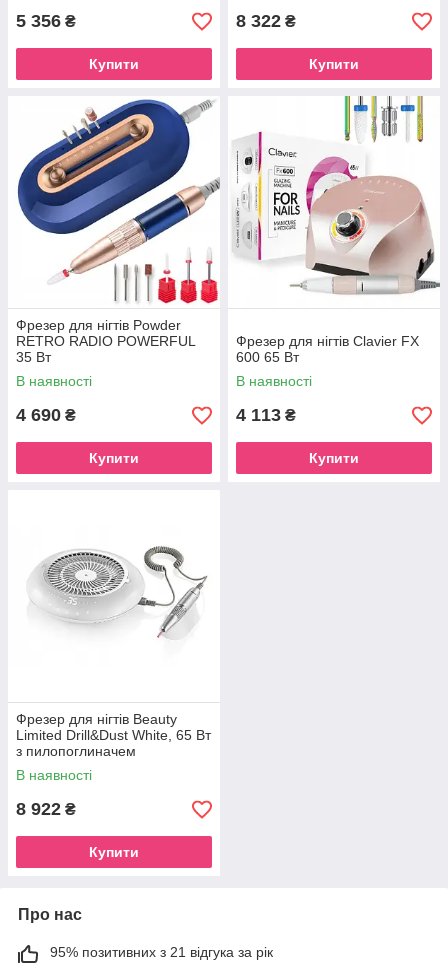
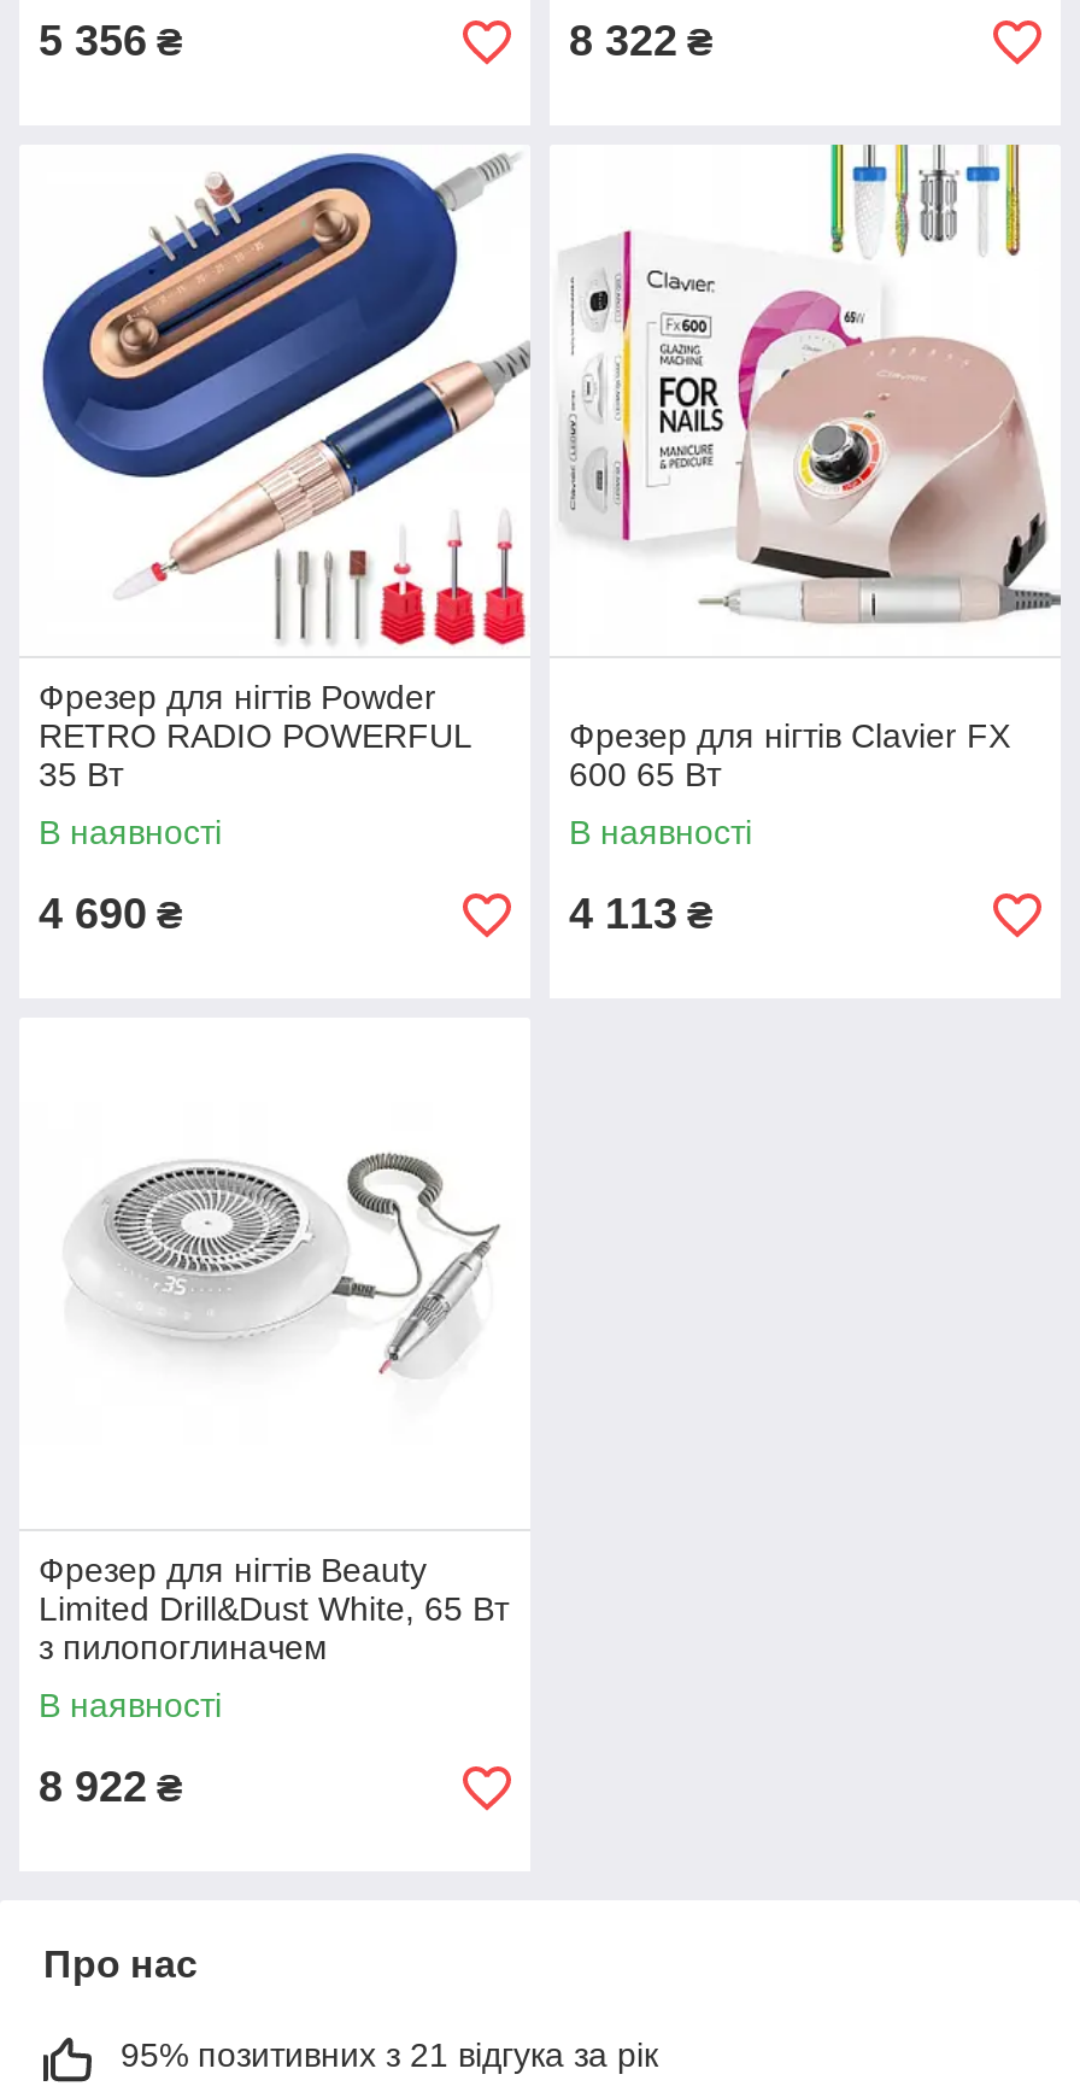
- Купити

- Купити

- Купити

- Купити

- Купити
